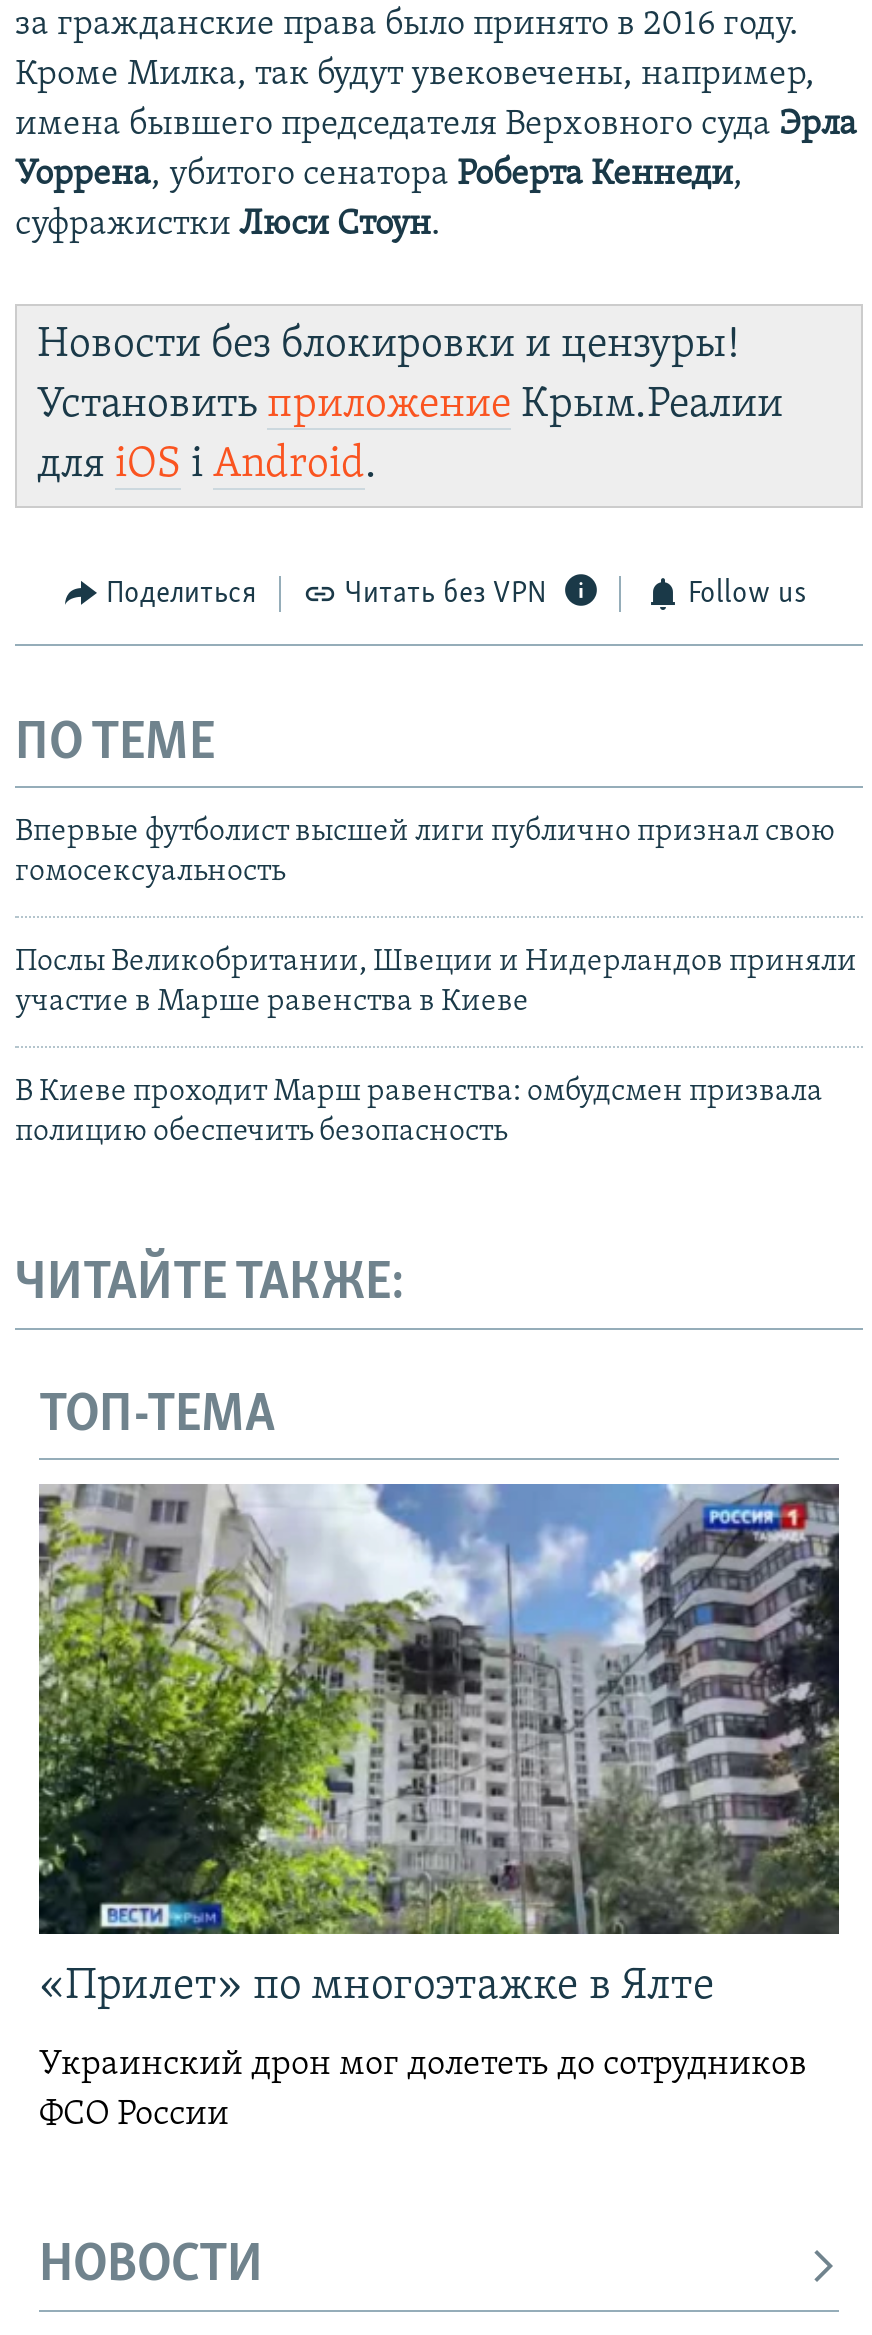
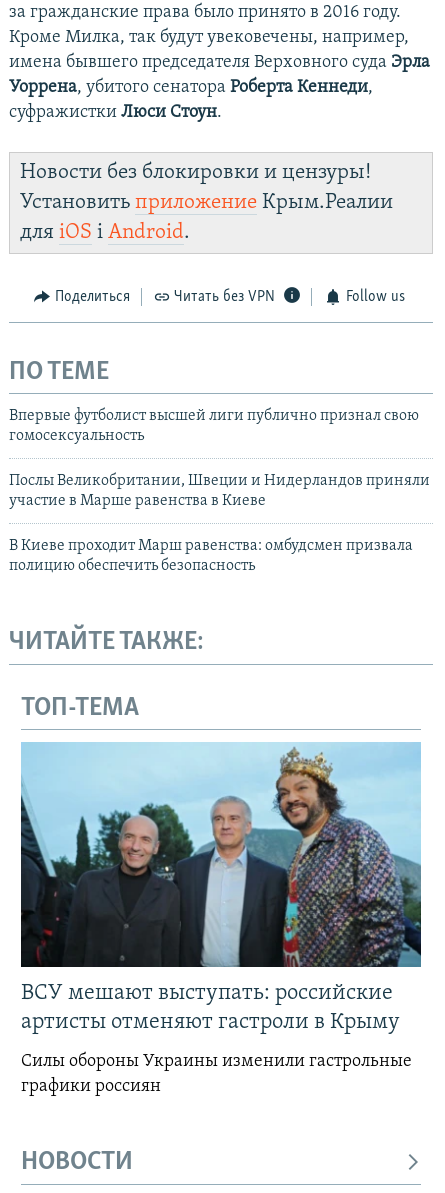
- [image]
- «Прилет» по многоэтажке в Ялте
+ [image]
+ ВСУ мешают выступать: российские
+ артисты отменяют гастроли в Крыму

- Украинский дрон мог долететь до сотрудников
- ФСО России
+ Силы обороны Украины изменили гастрольные
+ графики россиян
